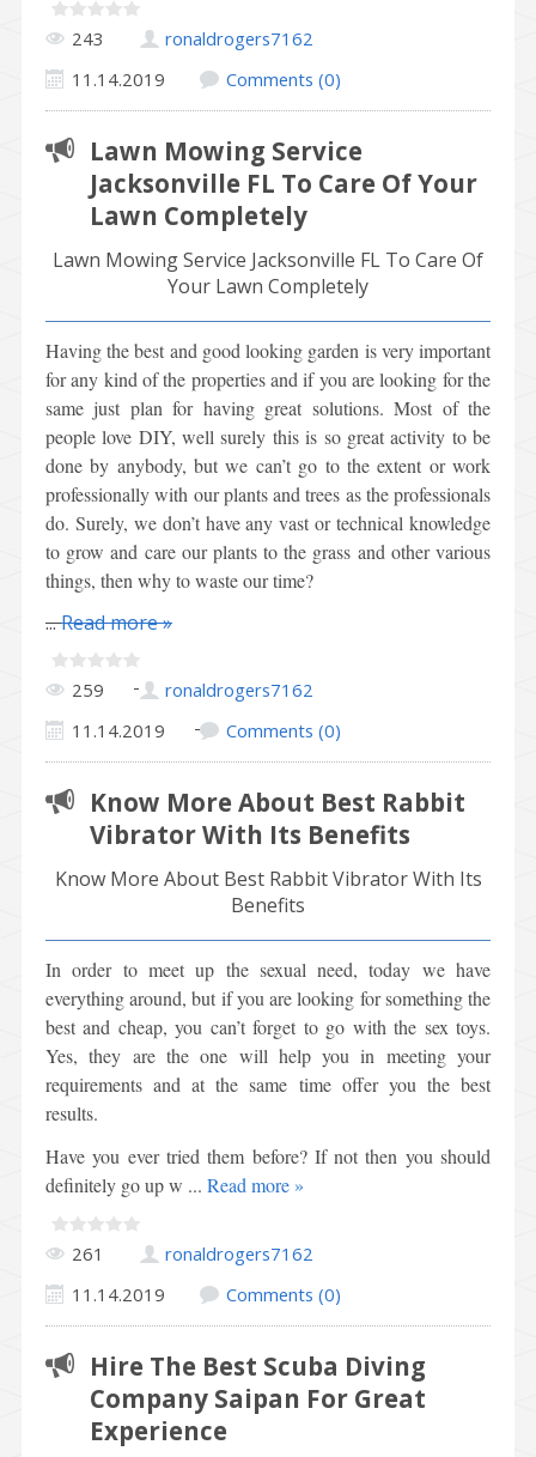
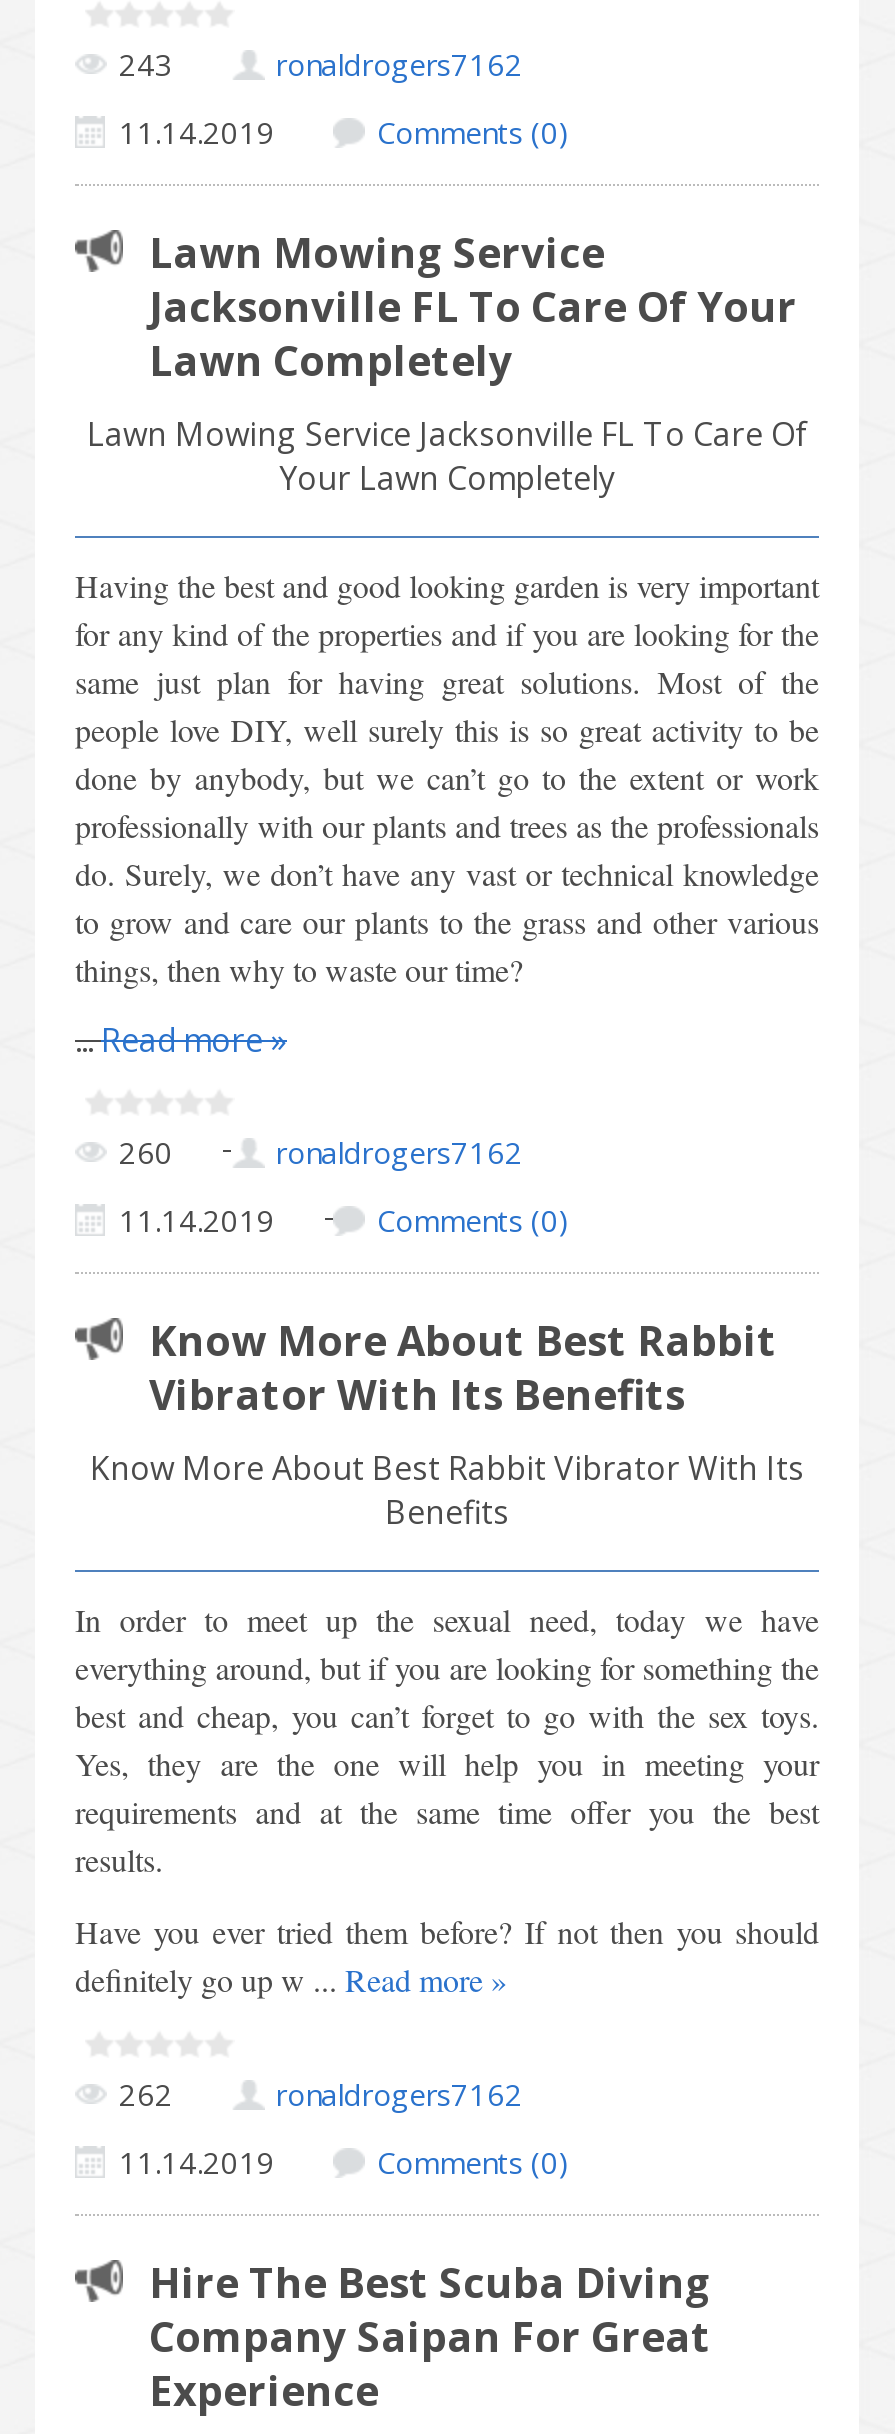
- 259
+ 260

- 261
+ 262
